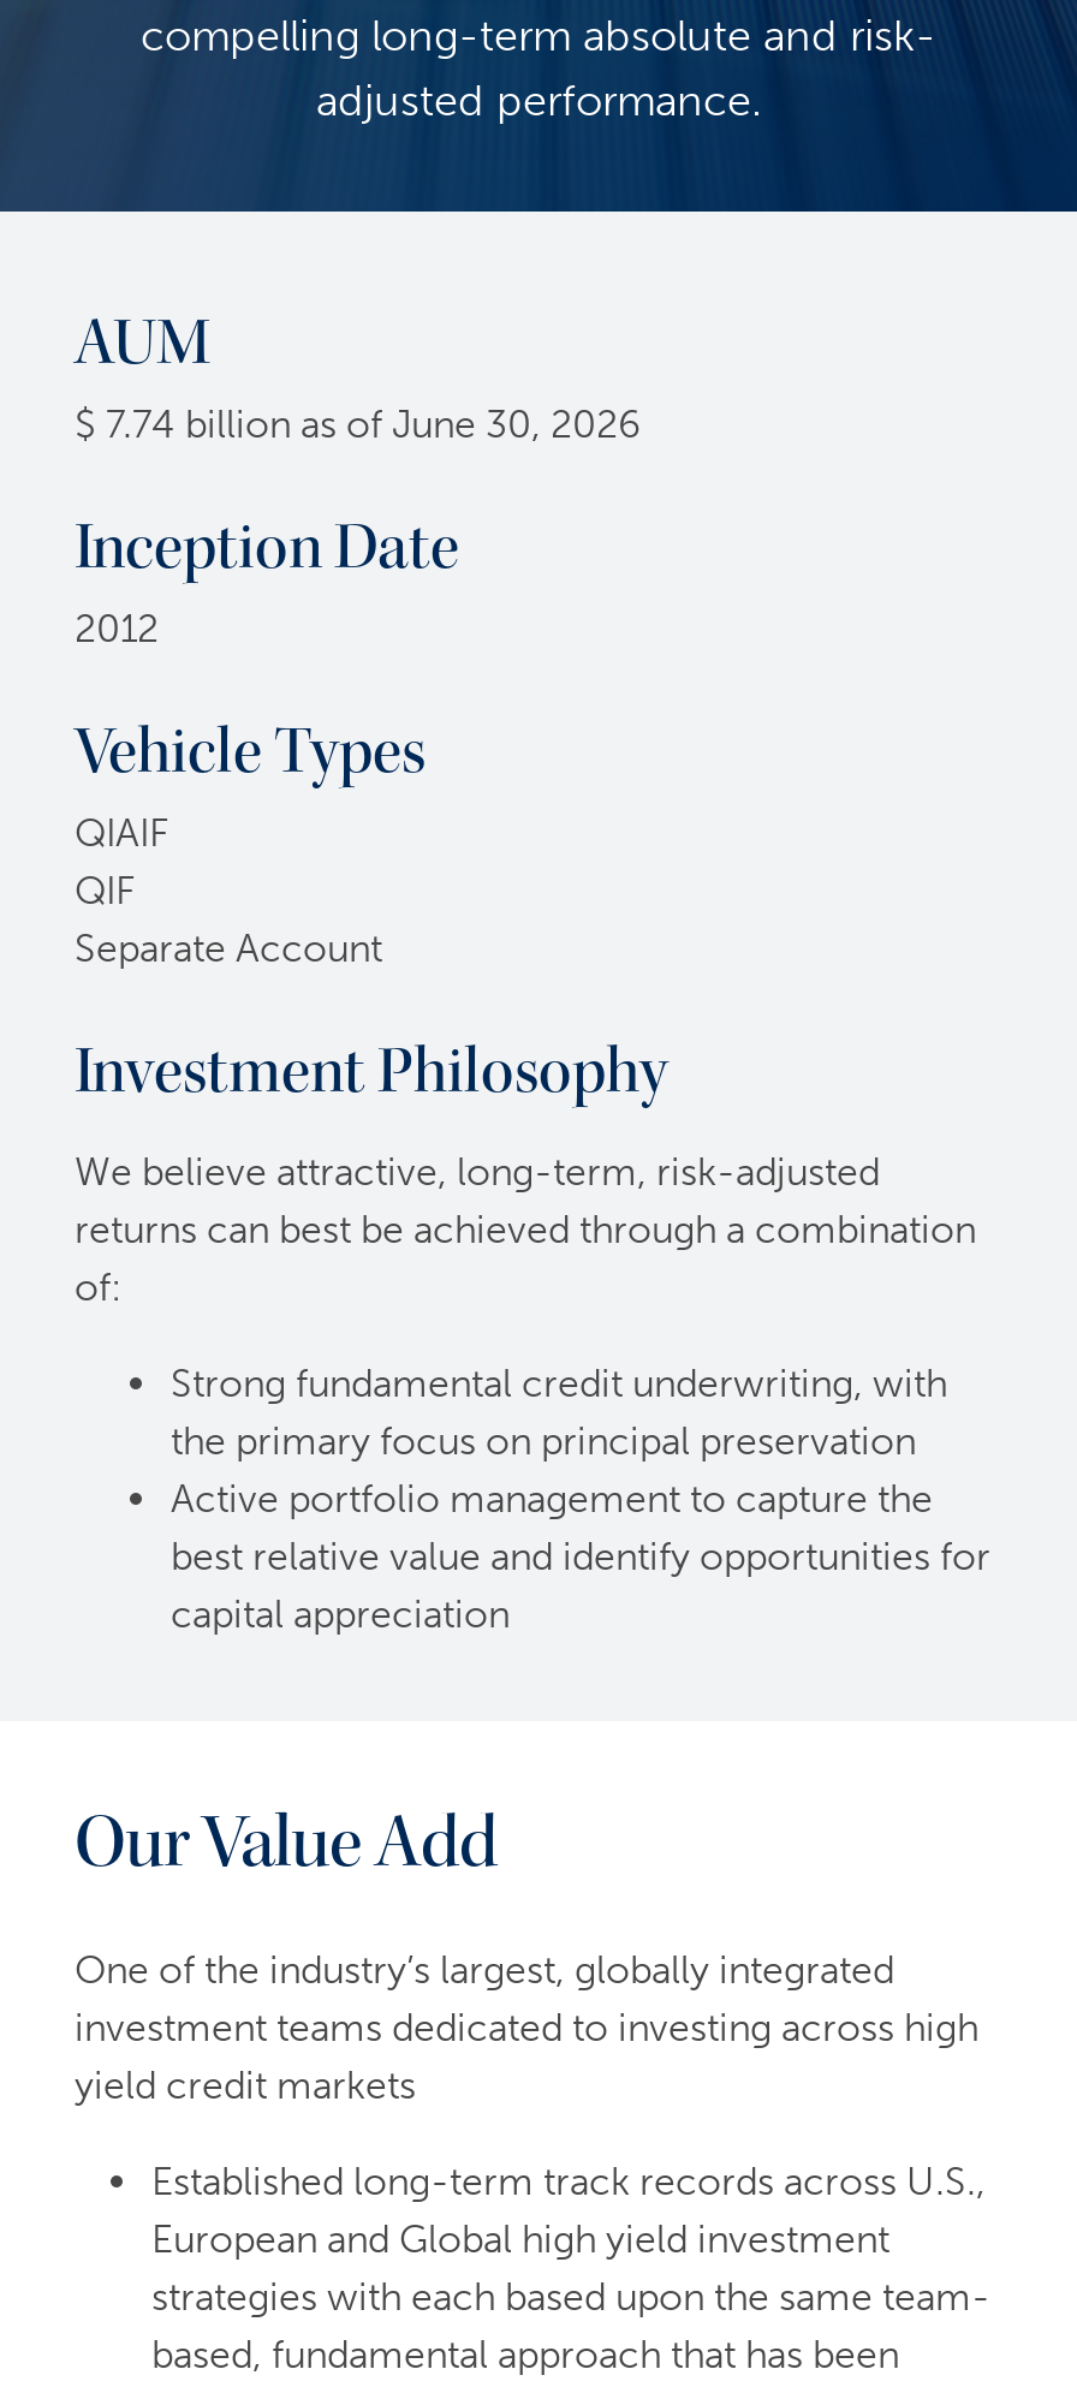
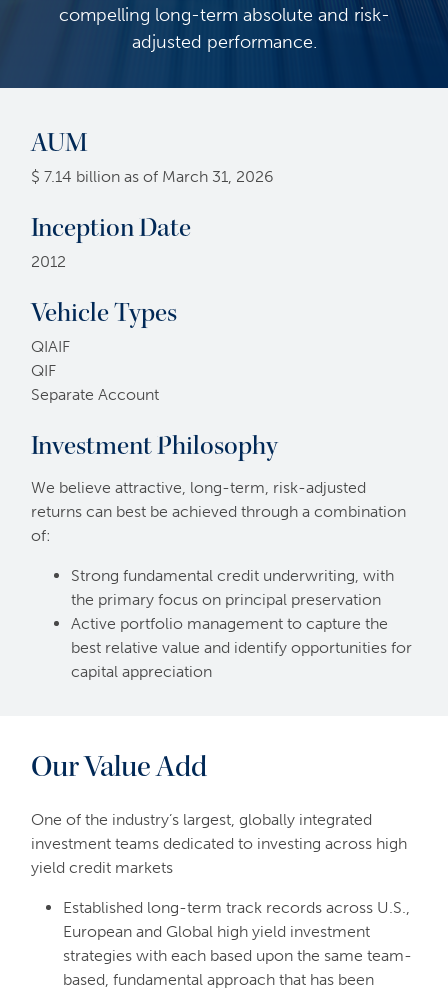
- $ 7.74 billion as of June 30, 2026
+ $ 7.14 billion as of March 31, 2026
